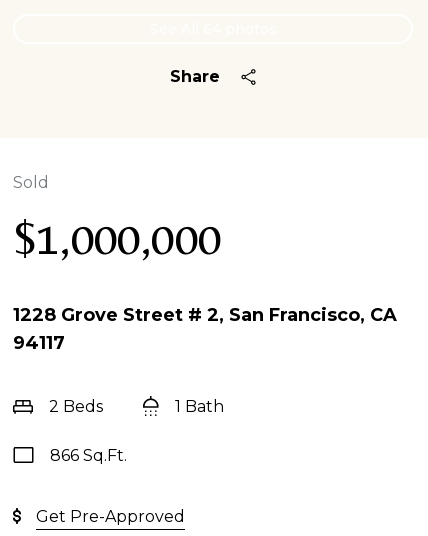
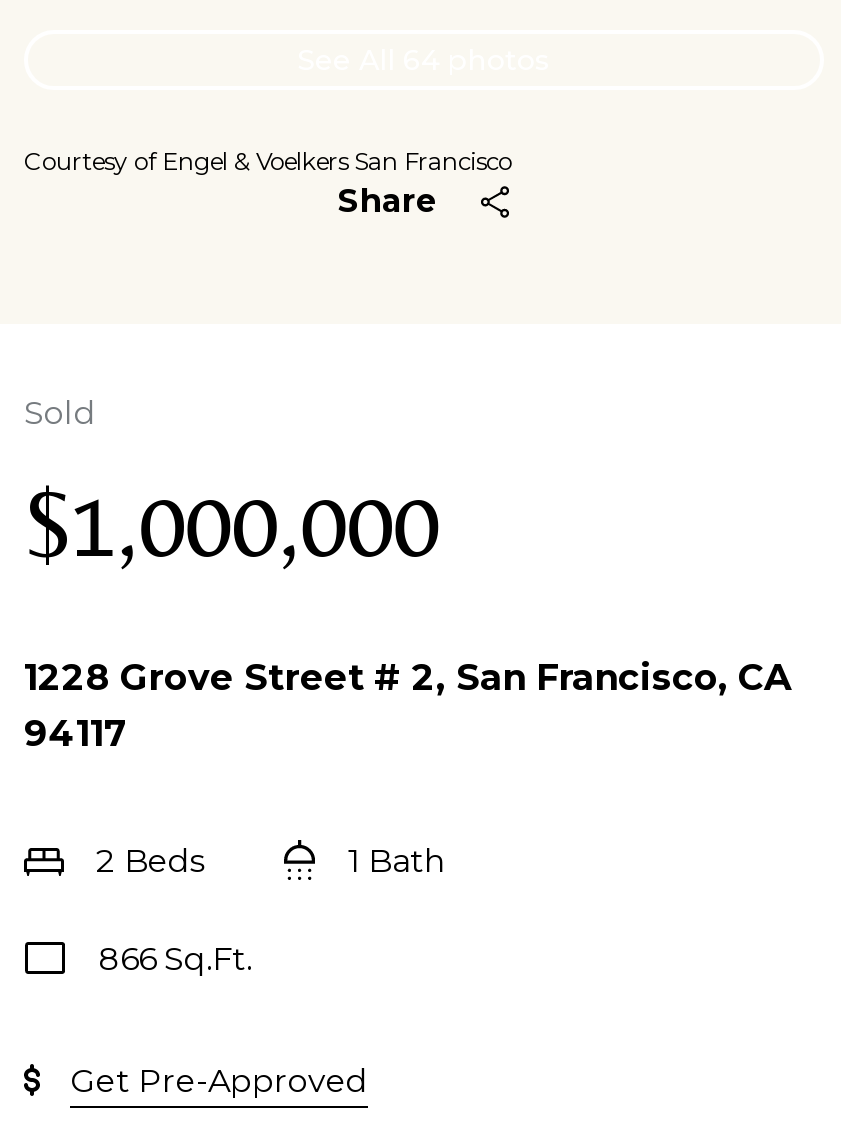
+ Courtesy of Engel & Voelkers San Francisco
